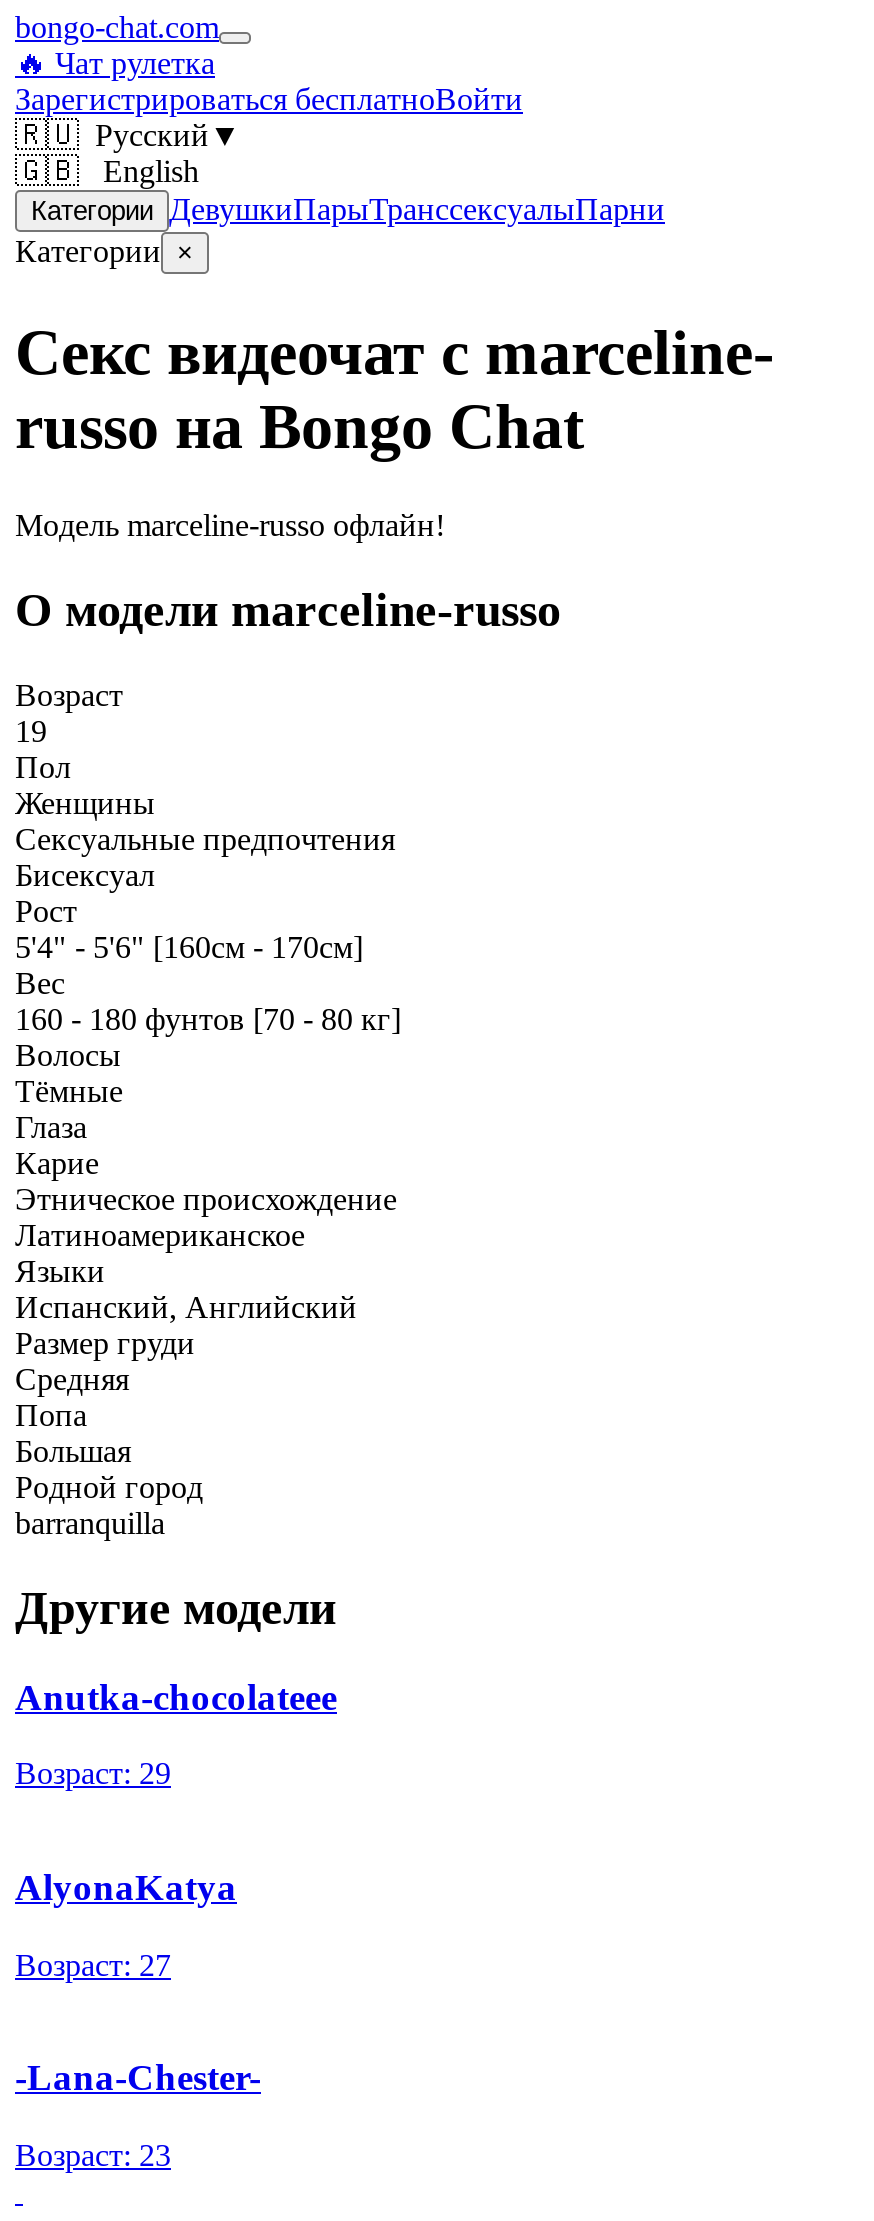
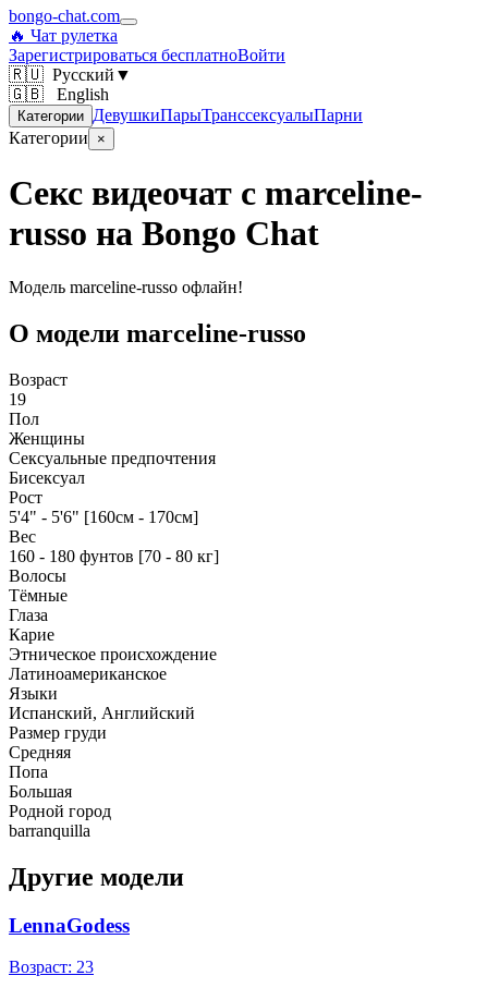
- Anutka-chocolateee
- Возраст: 29
- AlyonaKatya
- Возраст: 27
- -Lana-Chester-
+ LennaGodess
